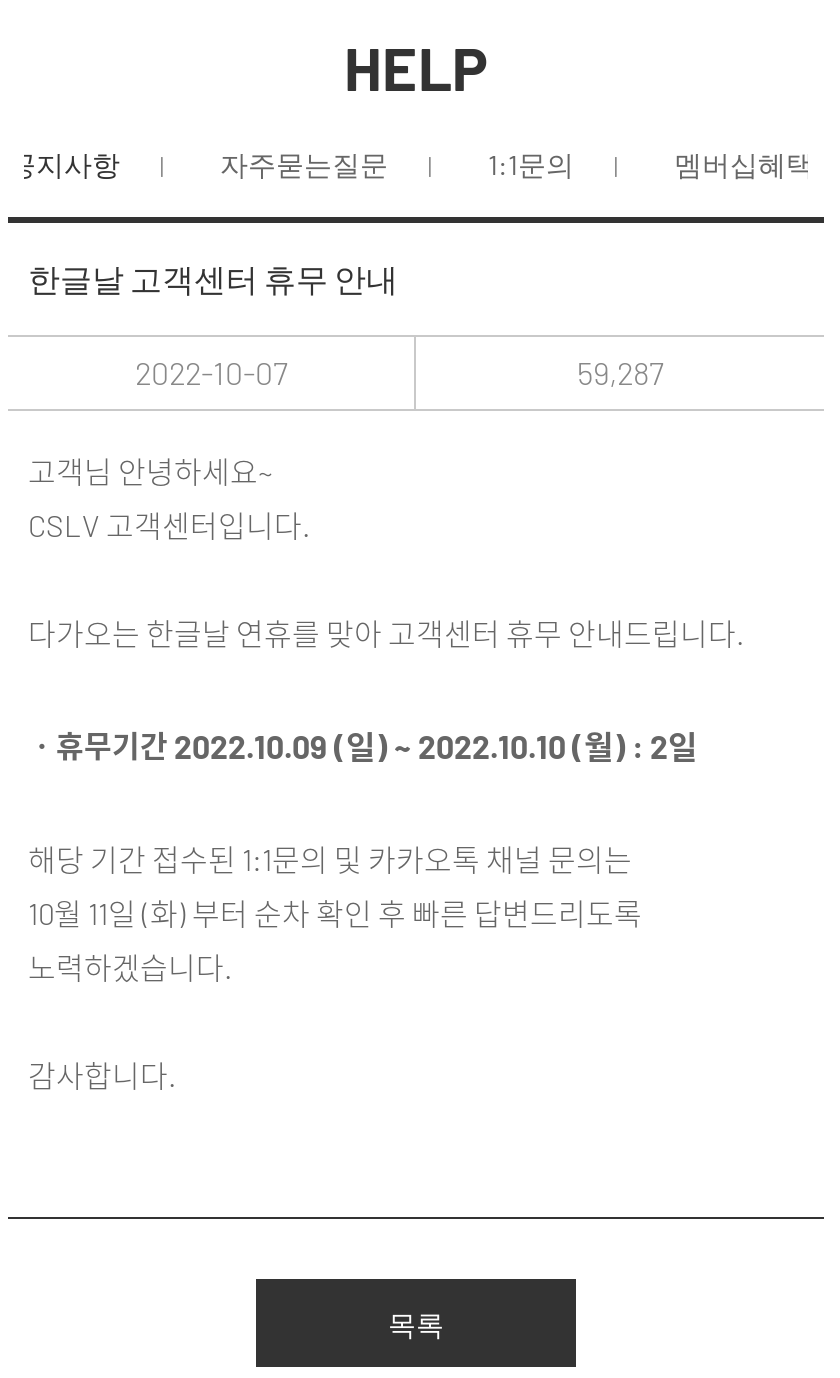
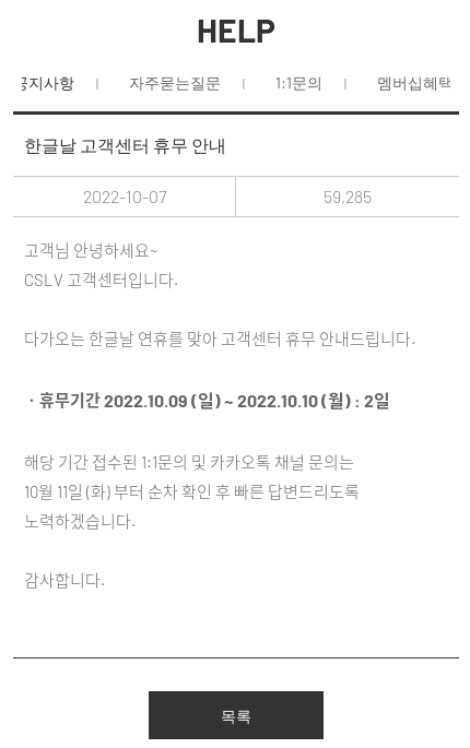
- 59,287
+ 59,285
